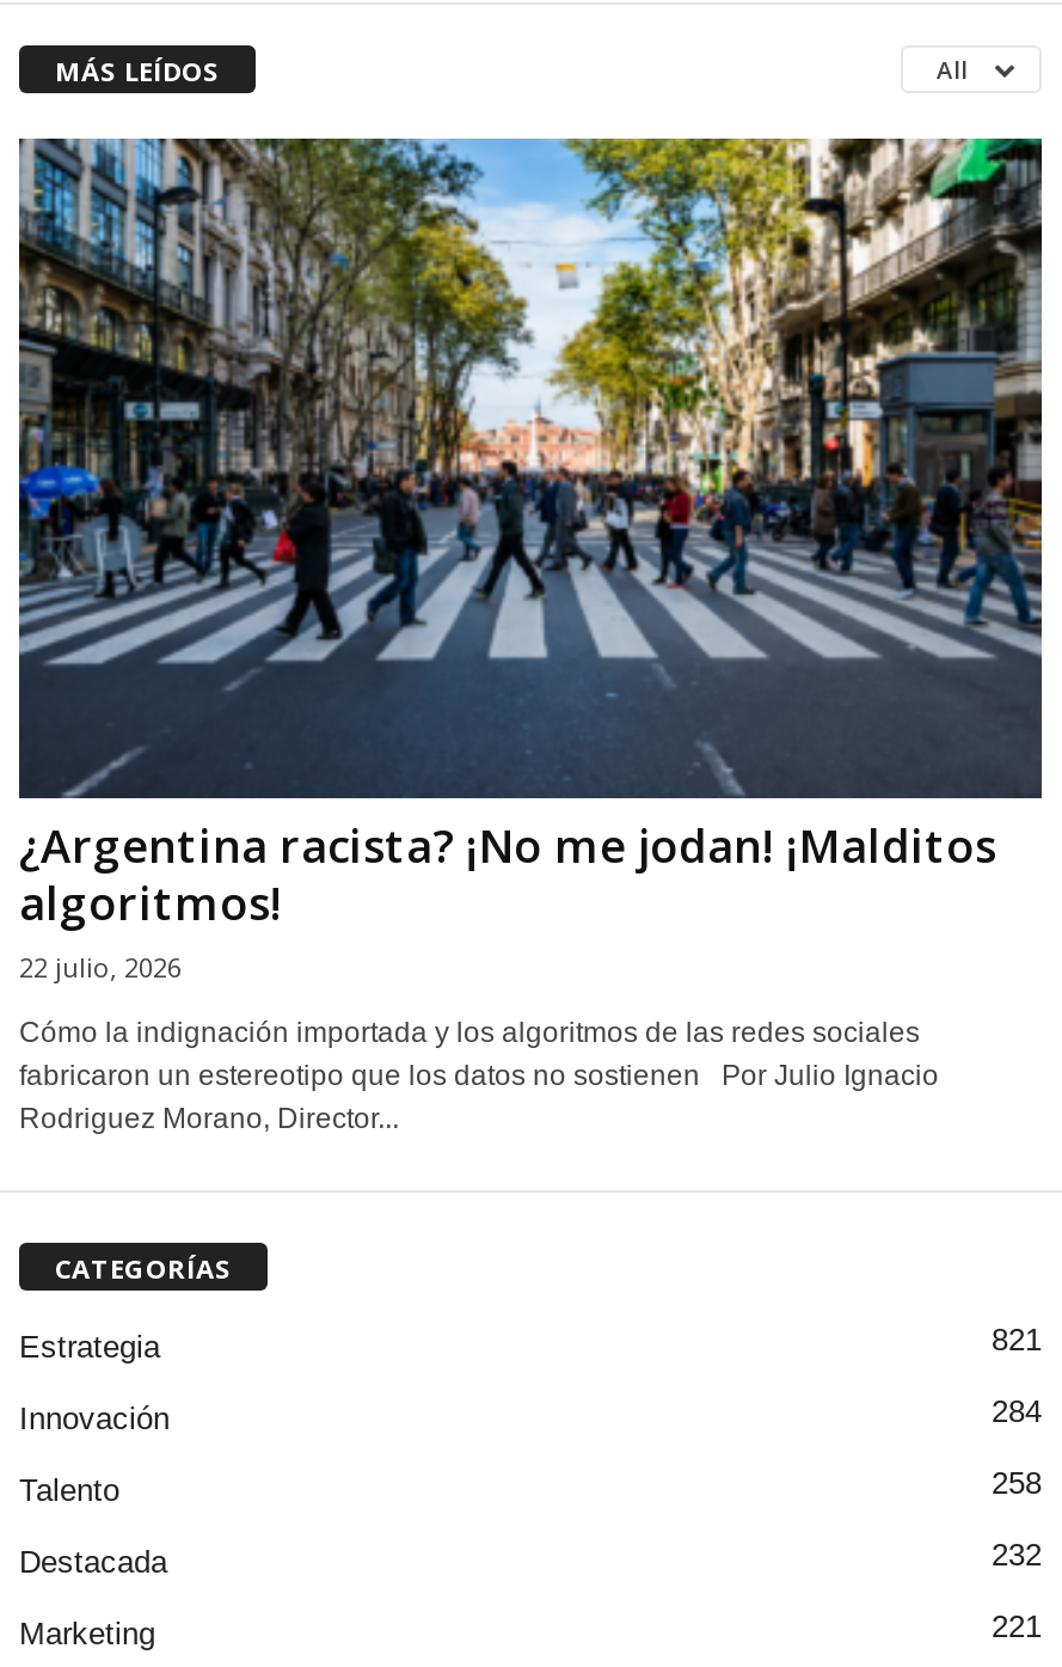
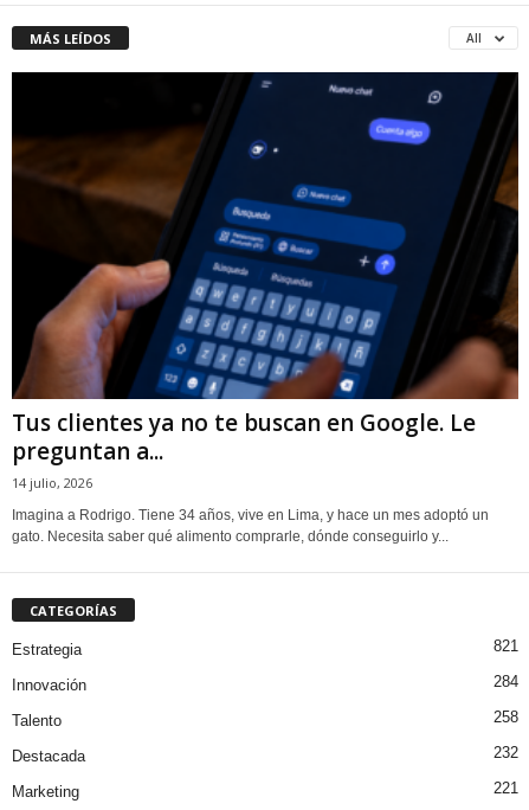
- [image]
- ¿Argentina racista? ¡No me jodan! ¡Malditos
- algoritmos!
- 22 julio, 2026
+ [image]
+ Tus clientes ya no te buscan en Google. Le
+ preguntan a...
+ 14 julio, 2026

- Cómo la indignación importada y los algoritmos de las redes sociales
- fabricaron un estereotipo que los datos no sostienen Por Julio Ignacio
- Rodriguez Morano, Director...
+ Imagina a Rodrigo. Tiene 34 años, vive en Lima, y hace un mes adoptó un
+ gato. Necesita saber qué alimento comprarle, dónde conseguirlo y...
